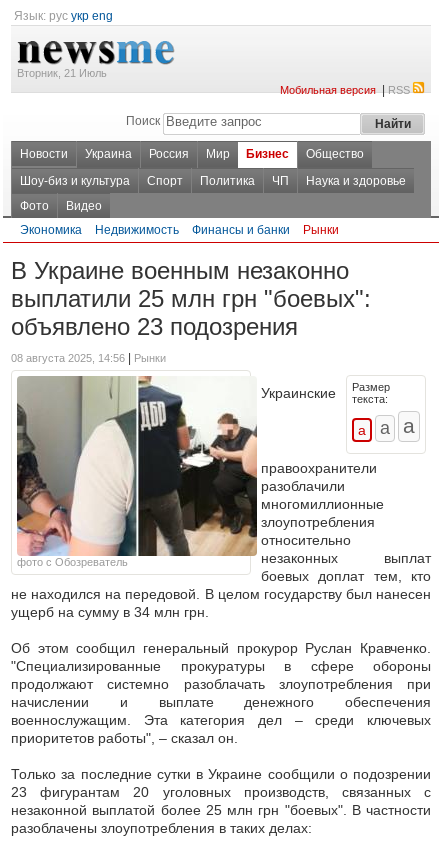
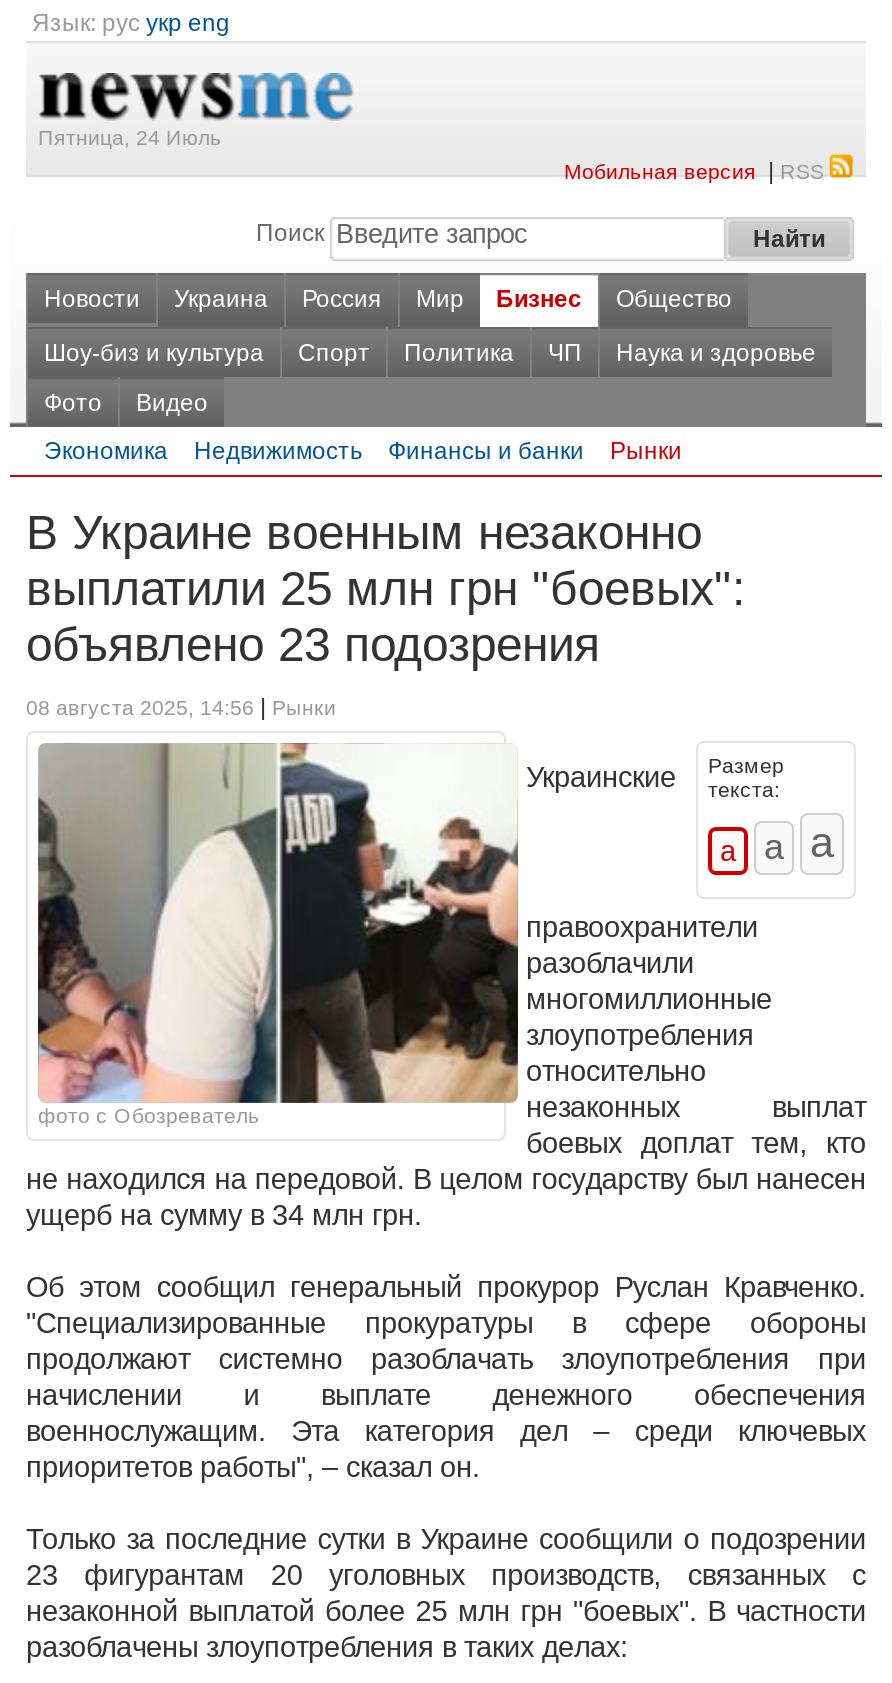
- Вторник, 21 Июль
+ Пятница, 24 Июль
